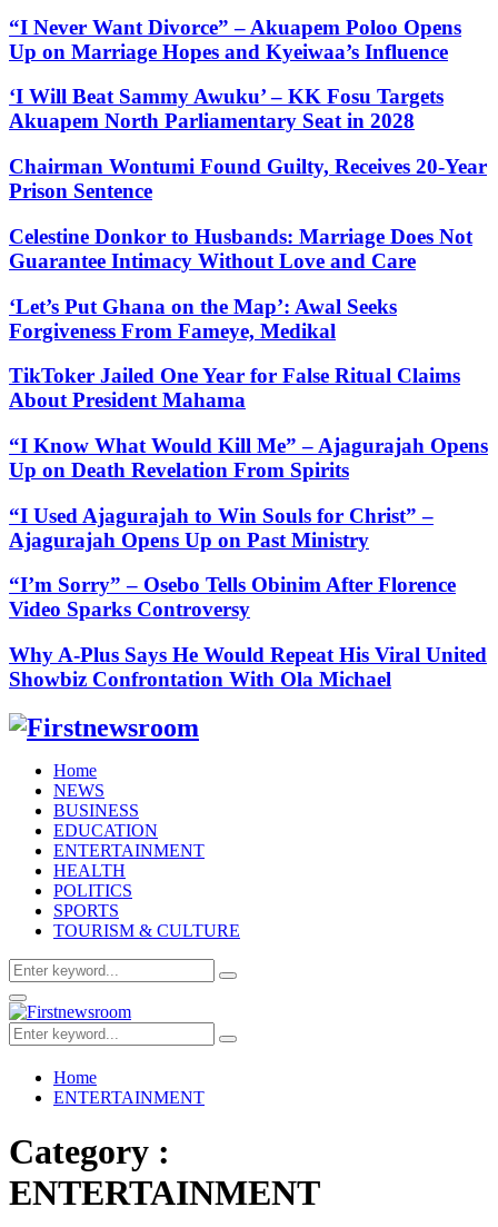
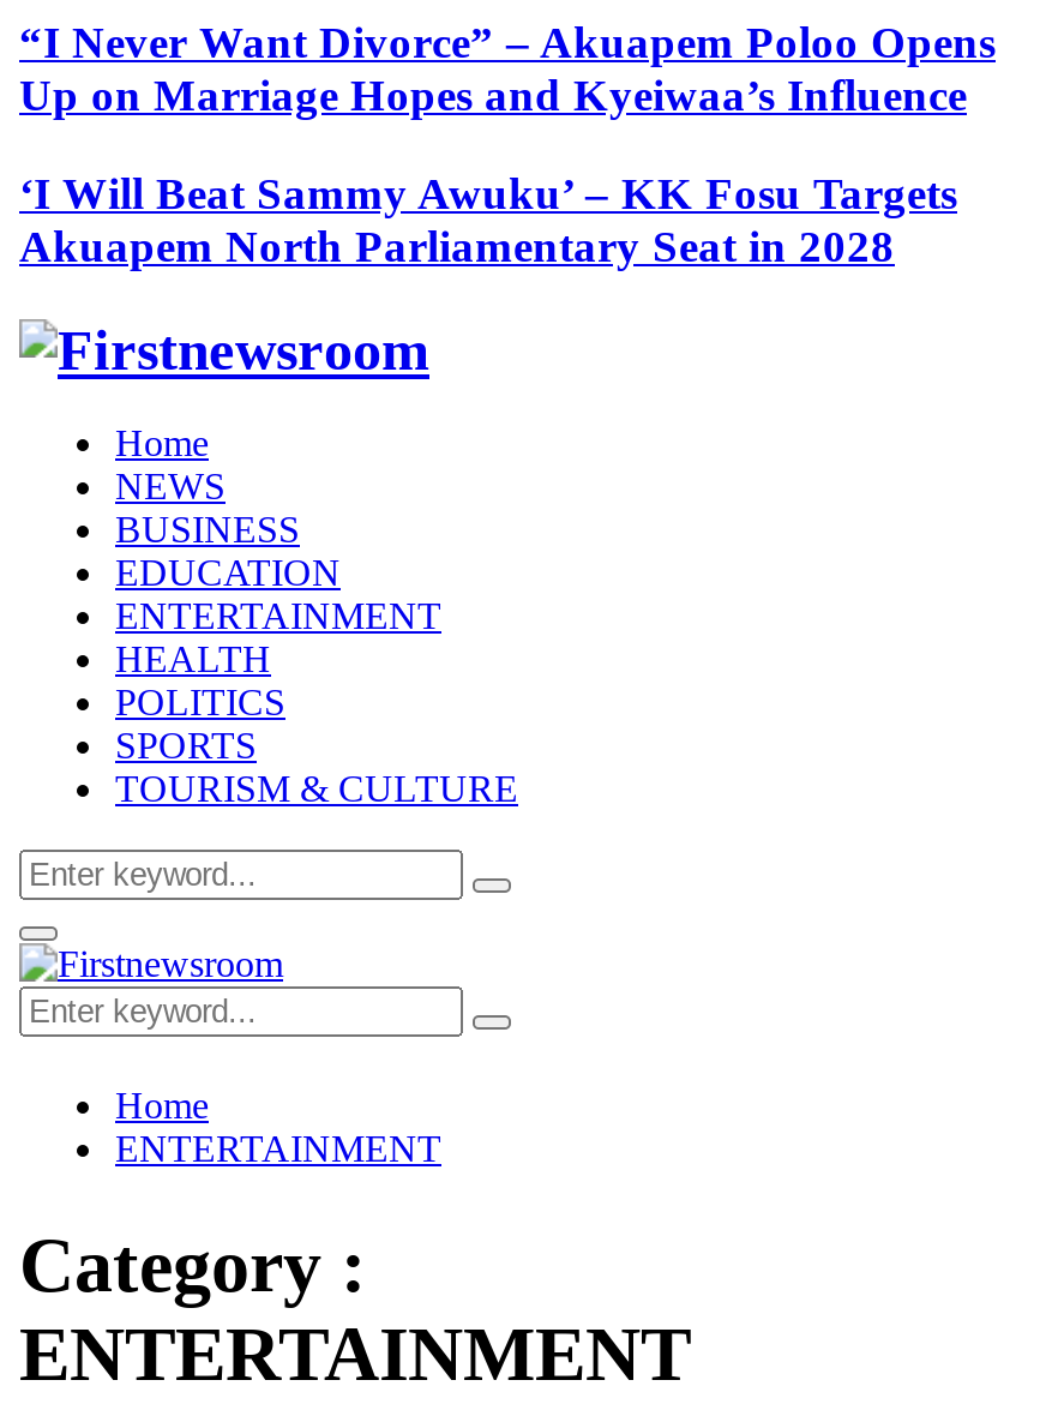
- Chairman Wontumi Found Guilty, Receives 20-Year
- Prison Sentence
- Celestine Donkor to Husbands: Marriage Does Not
- Guarantee Intimacy Without Love and Care
- ‘Let’s Put Ghana on the Map’: Awal Seeks
- Forgiveness From Fameye, Medikal
- TikToker Jailed One Year for False Ritual Claims
- About President Mahama
- “I Know What Would Kill Me” – Ajagurajah Opens
- Up on Death Revelation From Spirits
- “I Used Ajagurajah to Win Souls for Christ” –
- Ajagurajah Opens Up on Past Ministry
- “I’m Sorry” – Osebo Tells Obinim After Florence
- Video Sparks Controversy
- Why A-Plus Says He Would Repeat His Viral United
- Showbiz Confrontation With Ola Michael
